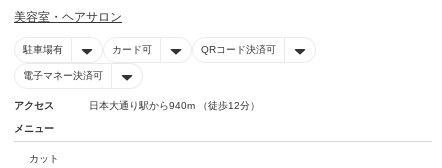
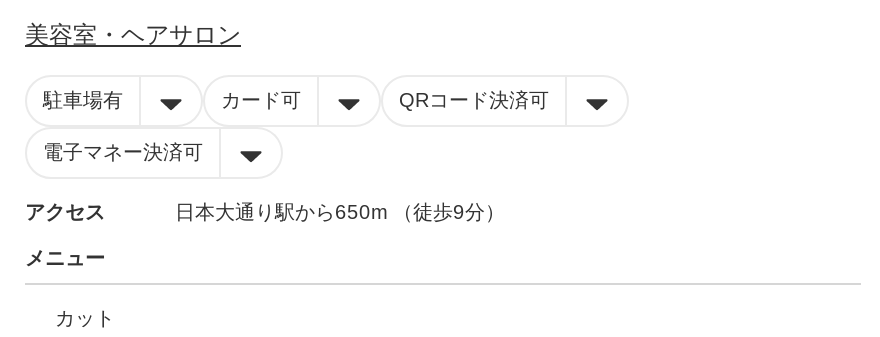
- 日本大通り駅から940m （徒歩12分）
+ 日本大通り駅から650m （徒歩9分）
